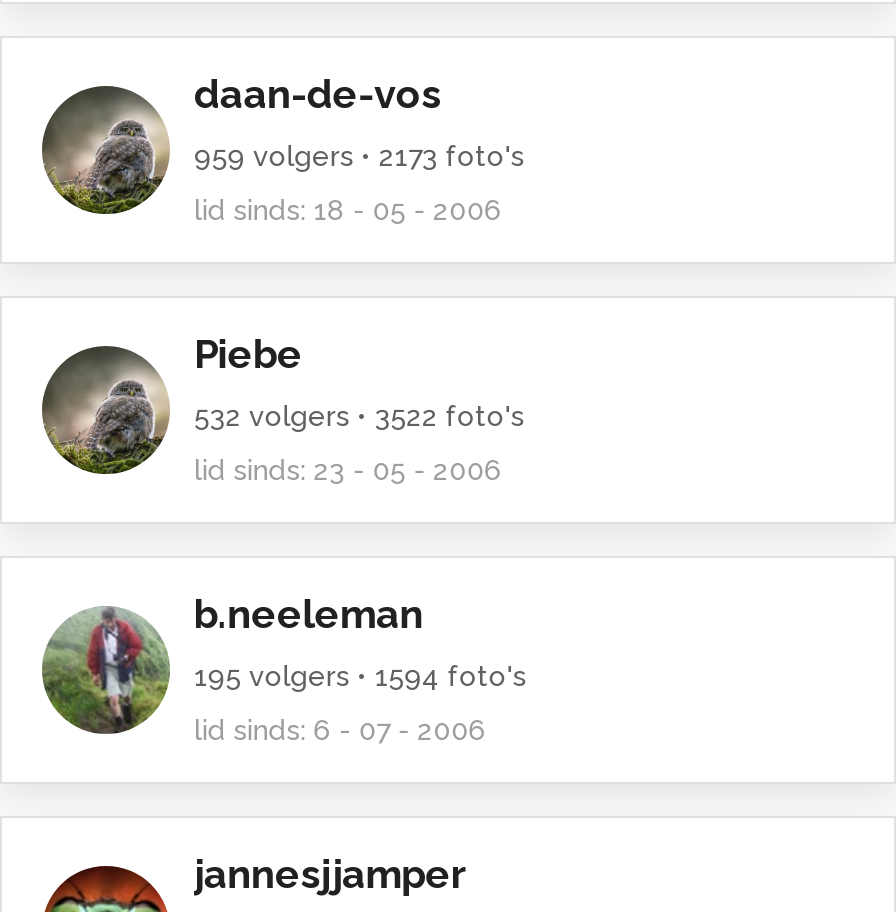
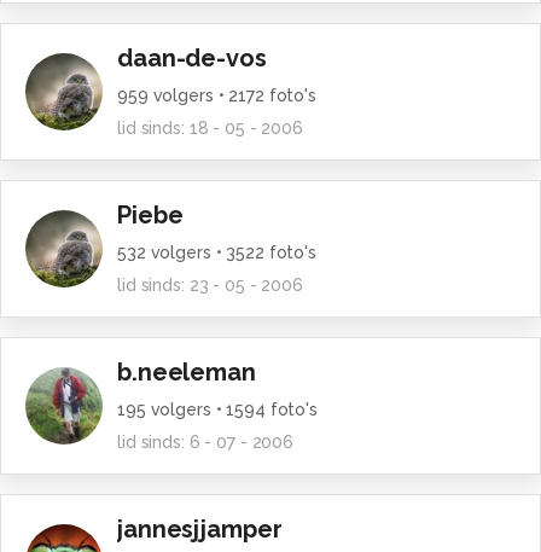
- 959 volgers • 2173 foto's
+ 959 volgers • 2172 foto's
